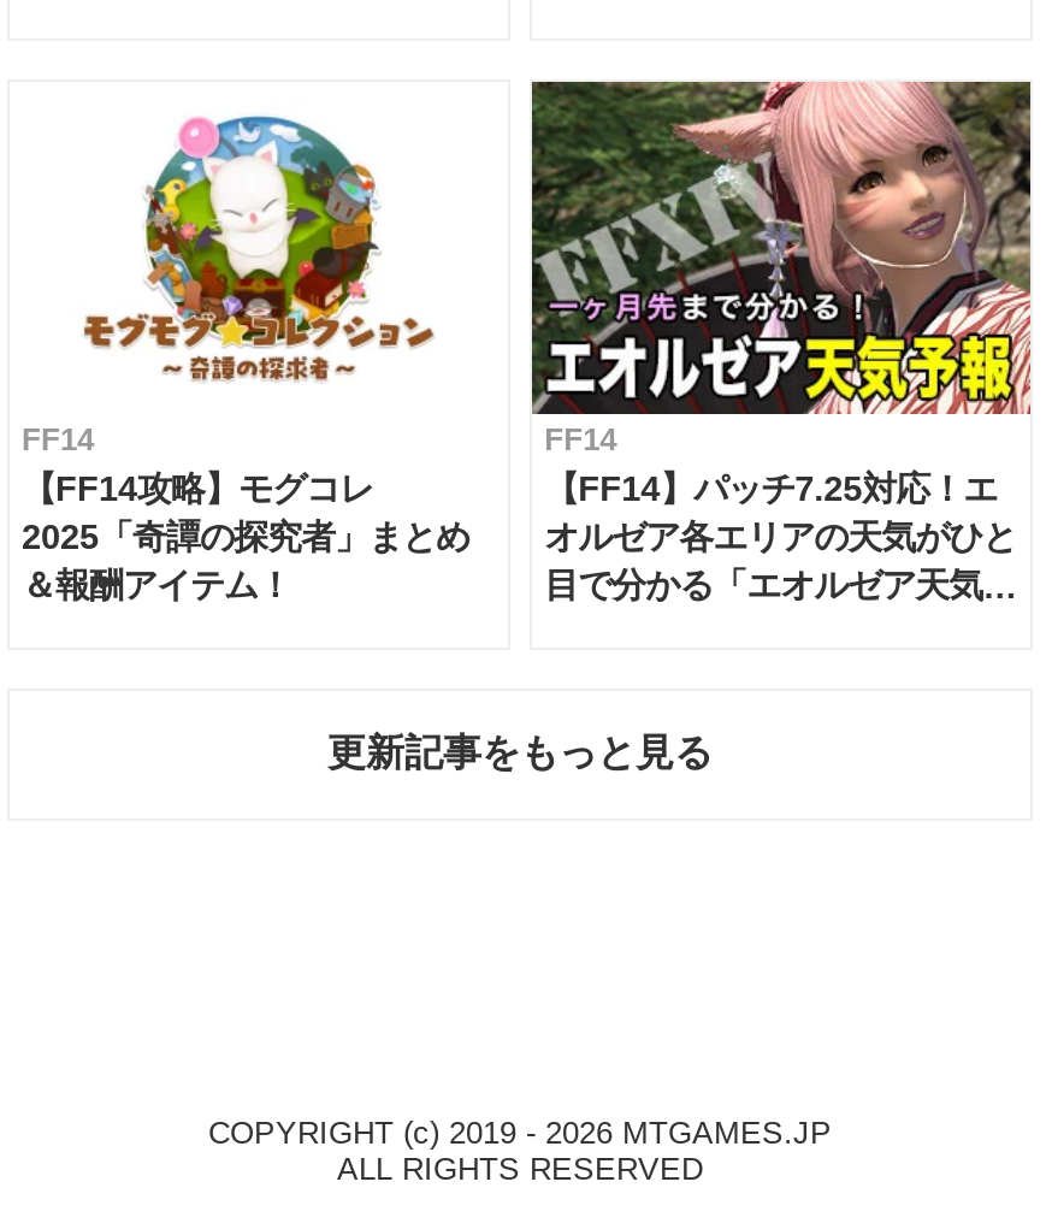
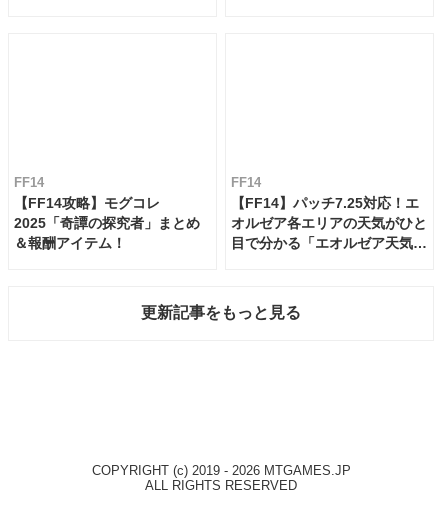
- [image]

- [image]
